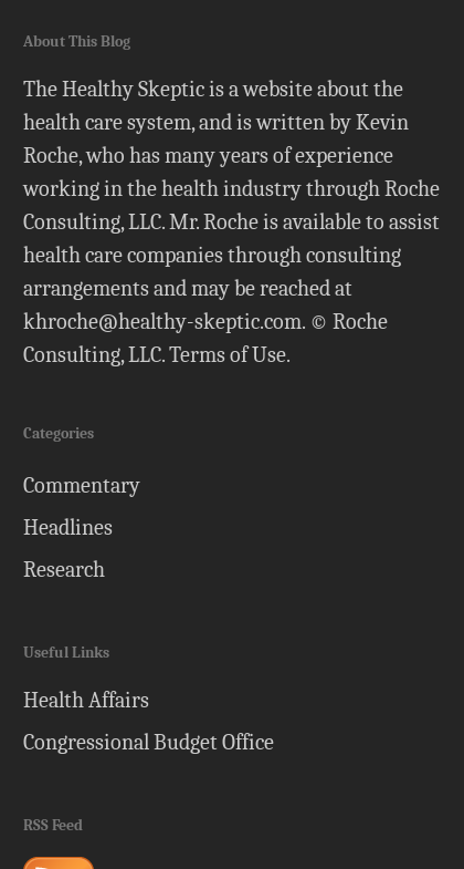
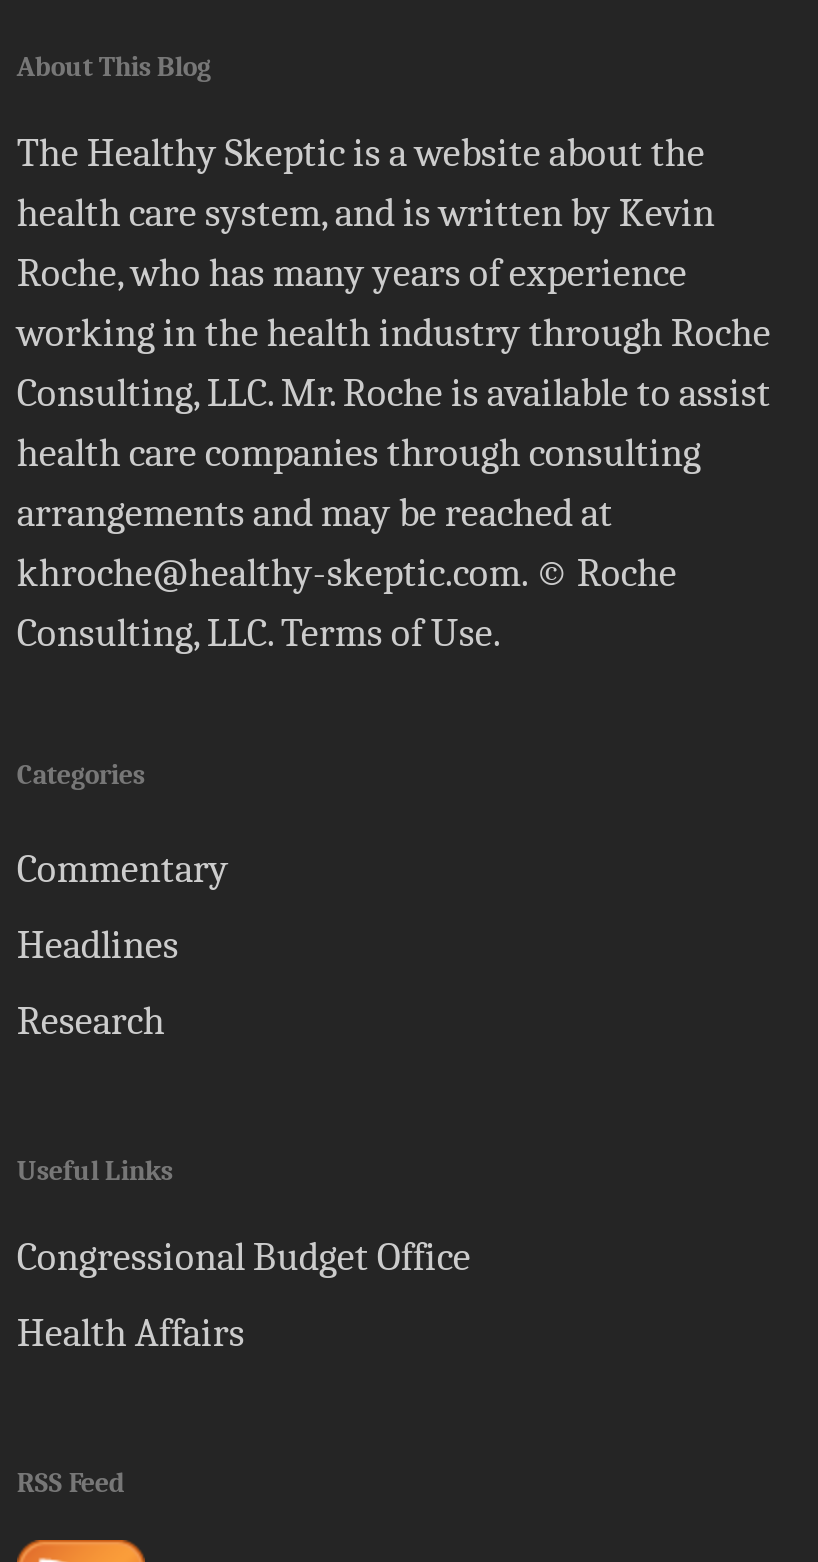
moved down: Health Affairs

moved up: Congressional Budget Office
